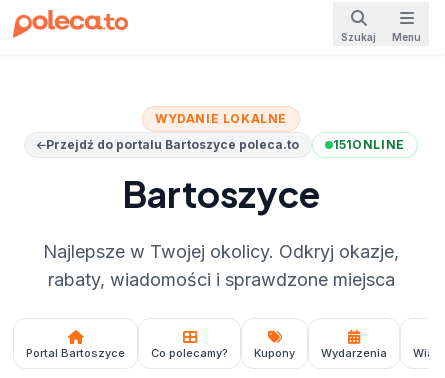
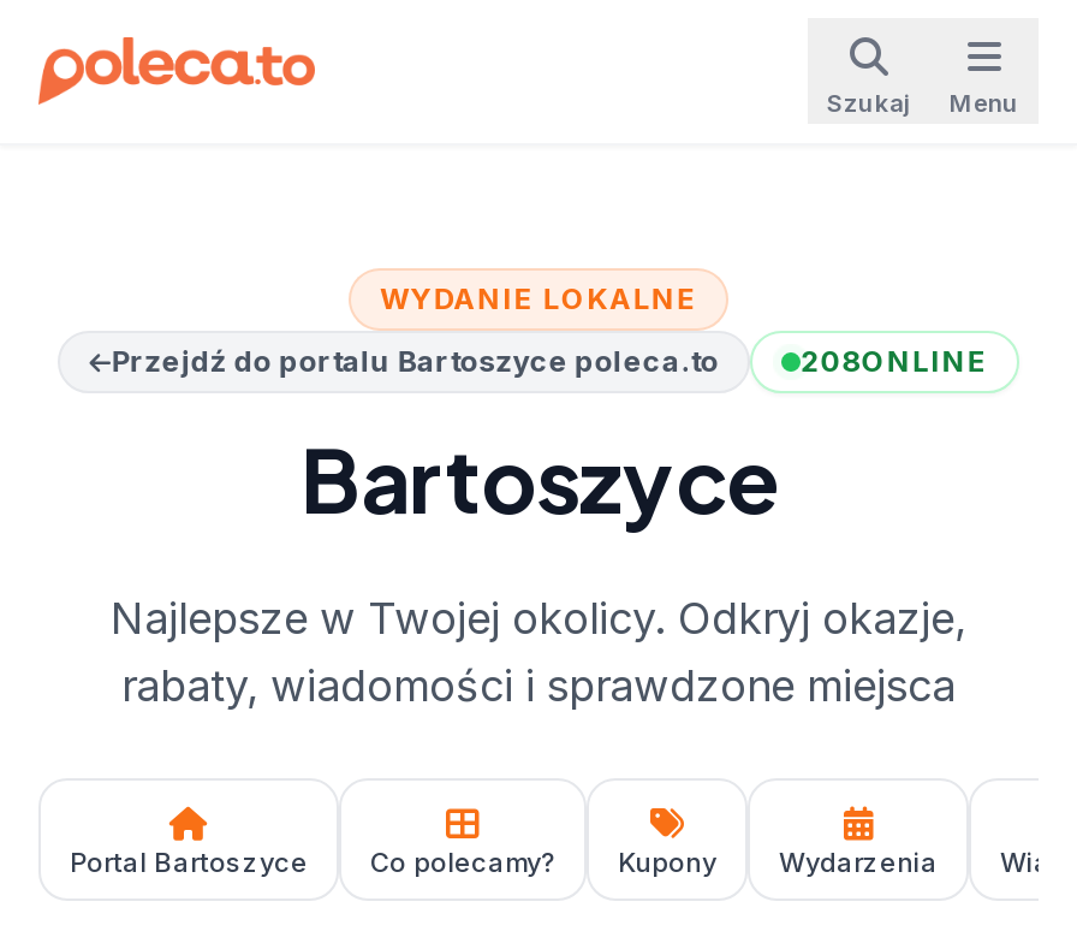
- 151ONLINE
+ 208ONLINE
